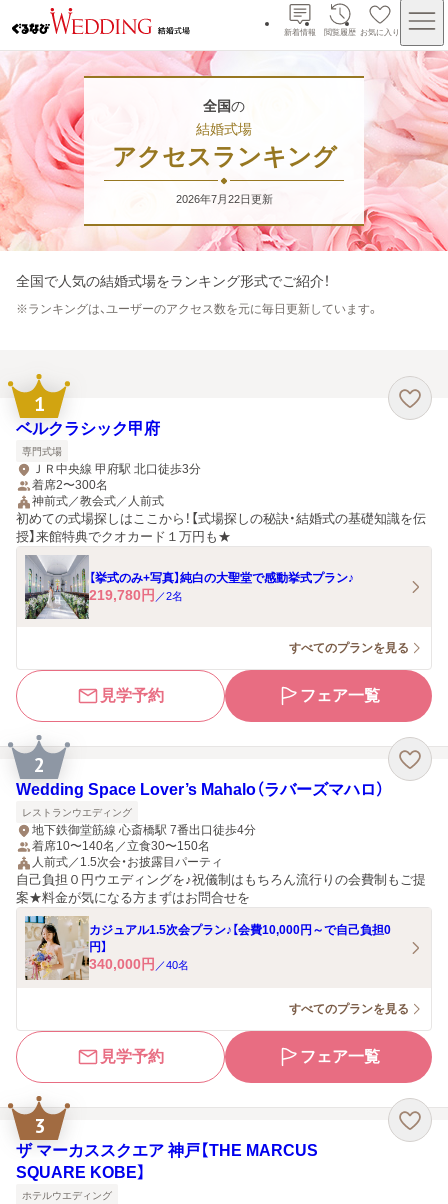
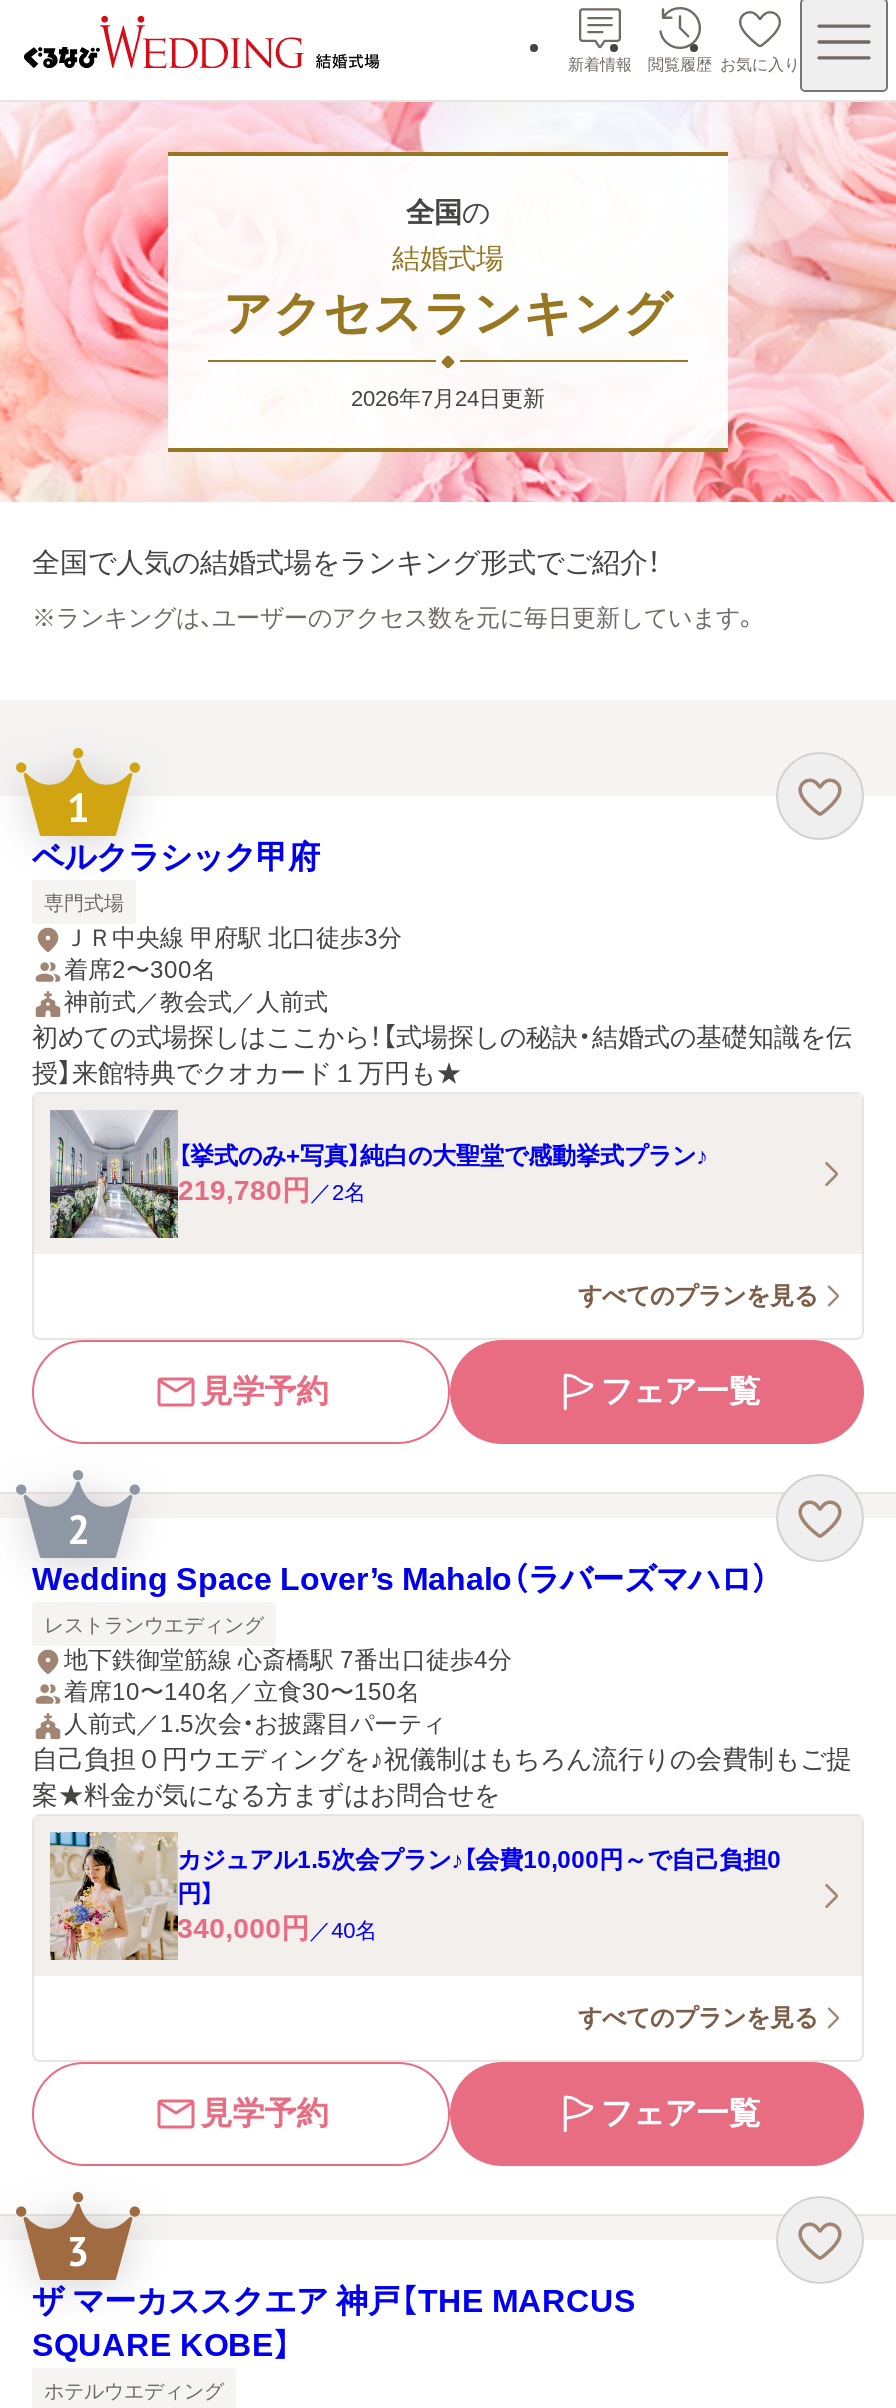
- 2026年7月22日更新
+ 2026年7月24日更新
